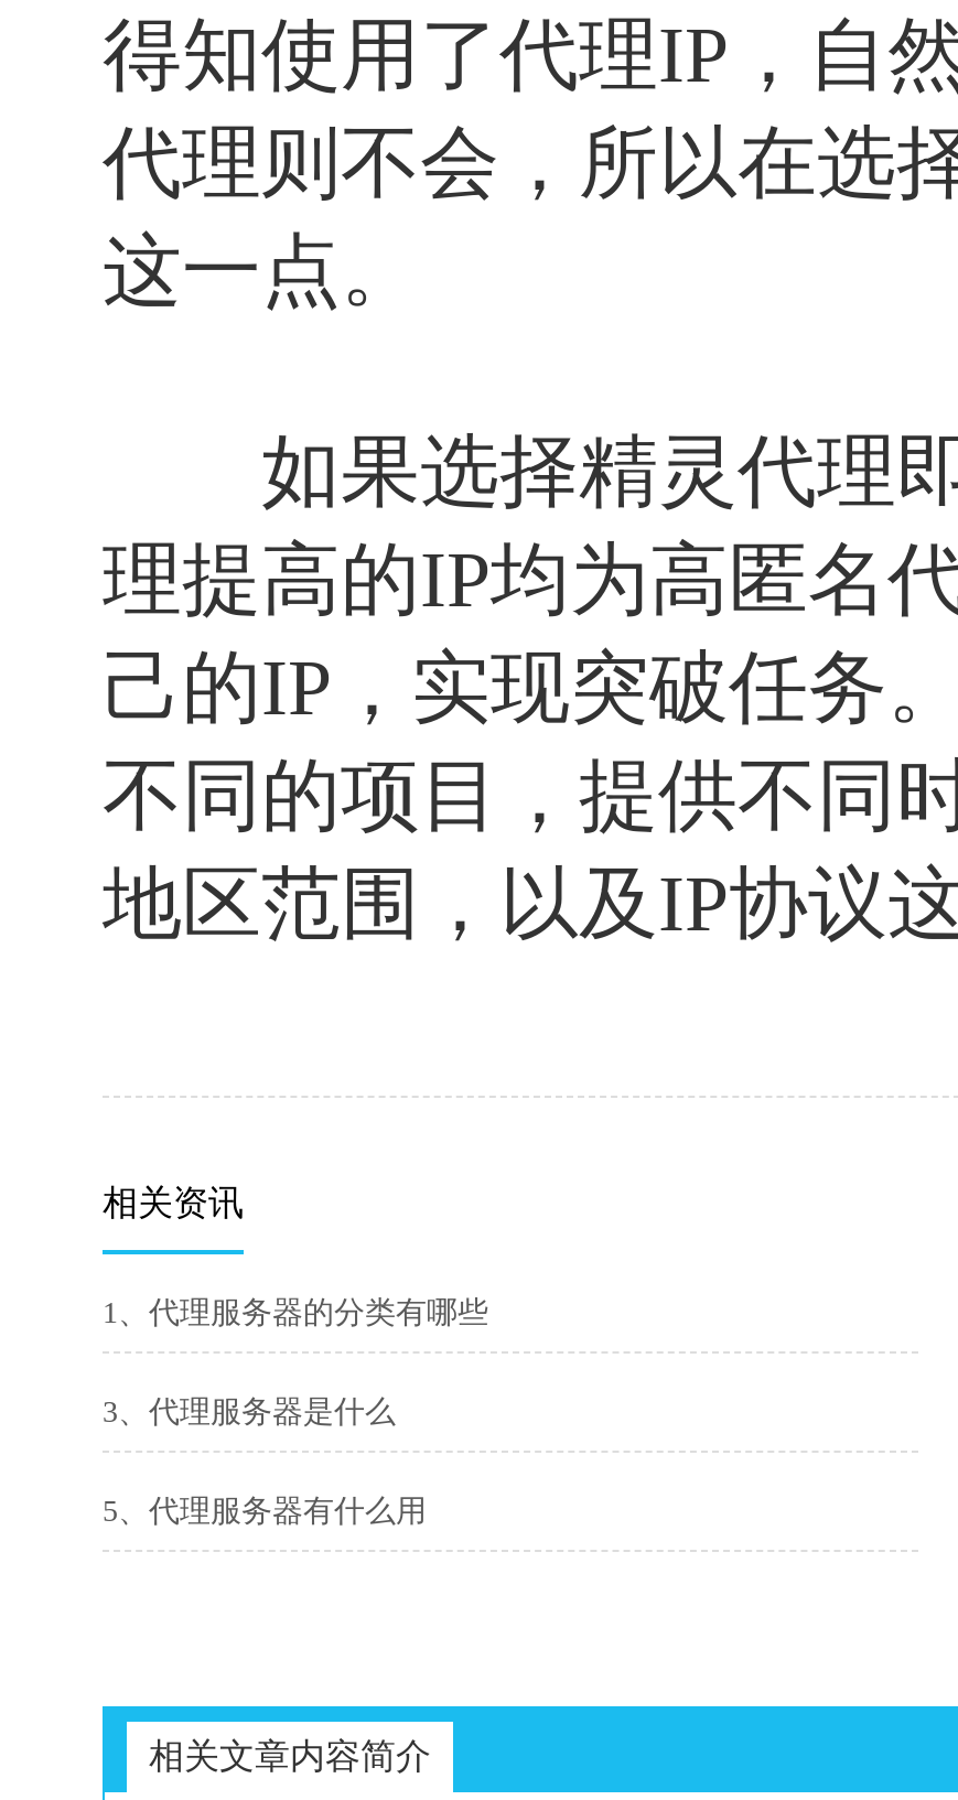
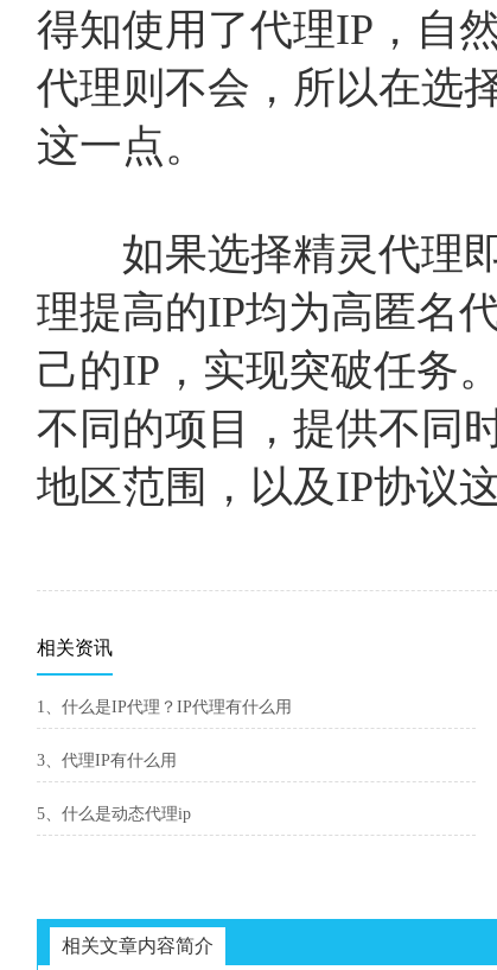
- 1、代理服务器的分类有哪些
+ 1、什么是IP代理？IP代理有什么用

- 3、代理服务器是什么
+ 3、代理IP有什么用

- 5、代理服务器有什么用
+ 5、什么是动态代理ip
